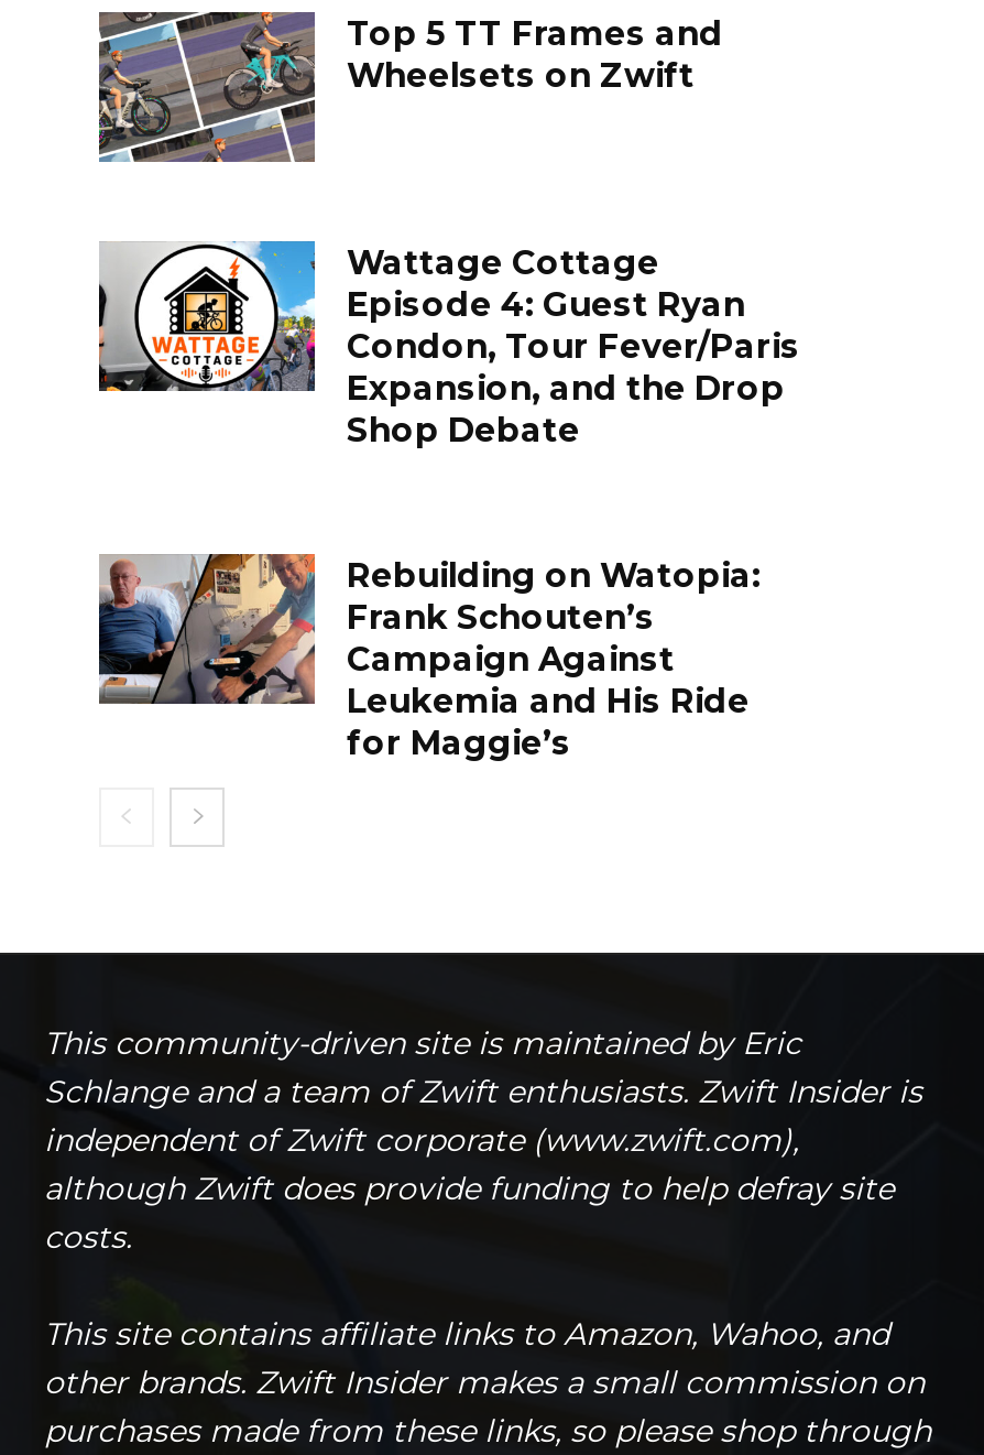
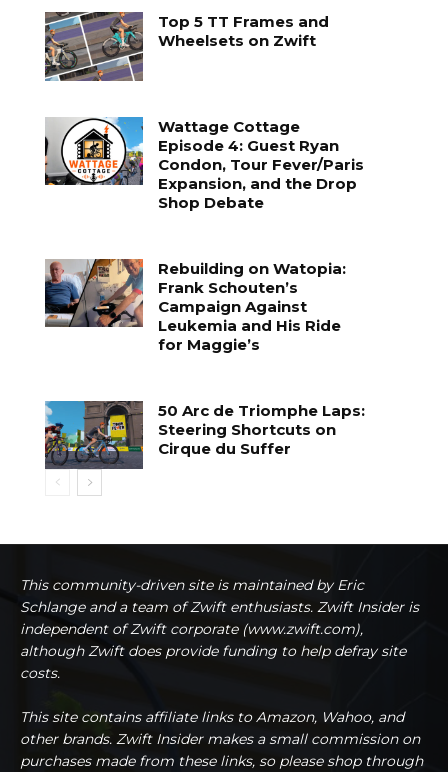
+ [image]
+ 50 Arc de Triomphe Laps:
+ Steering Shortcuts on
+ Cirque du Suffer
